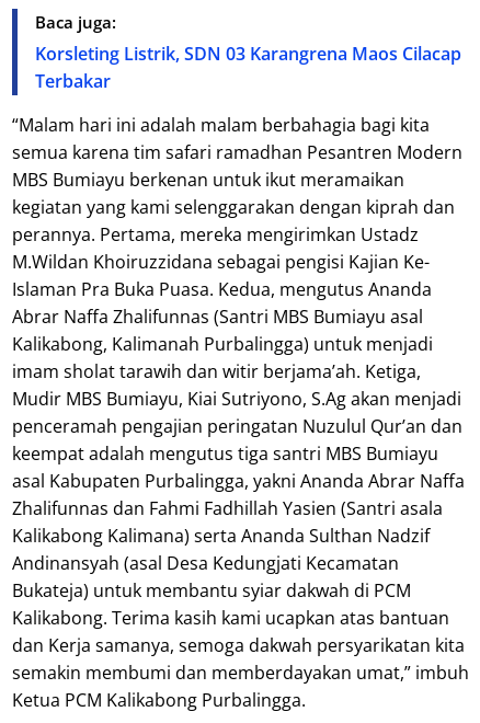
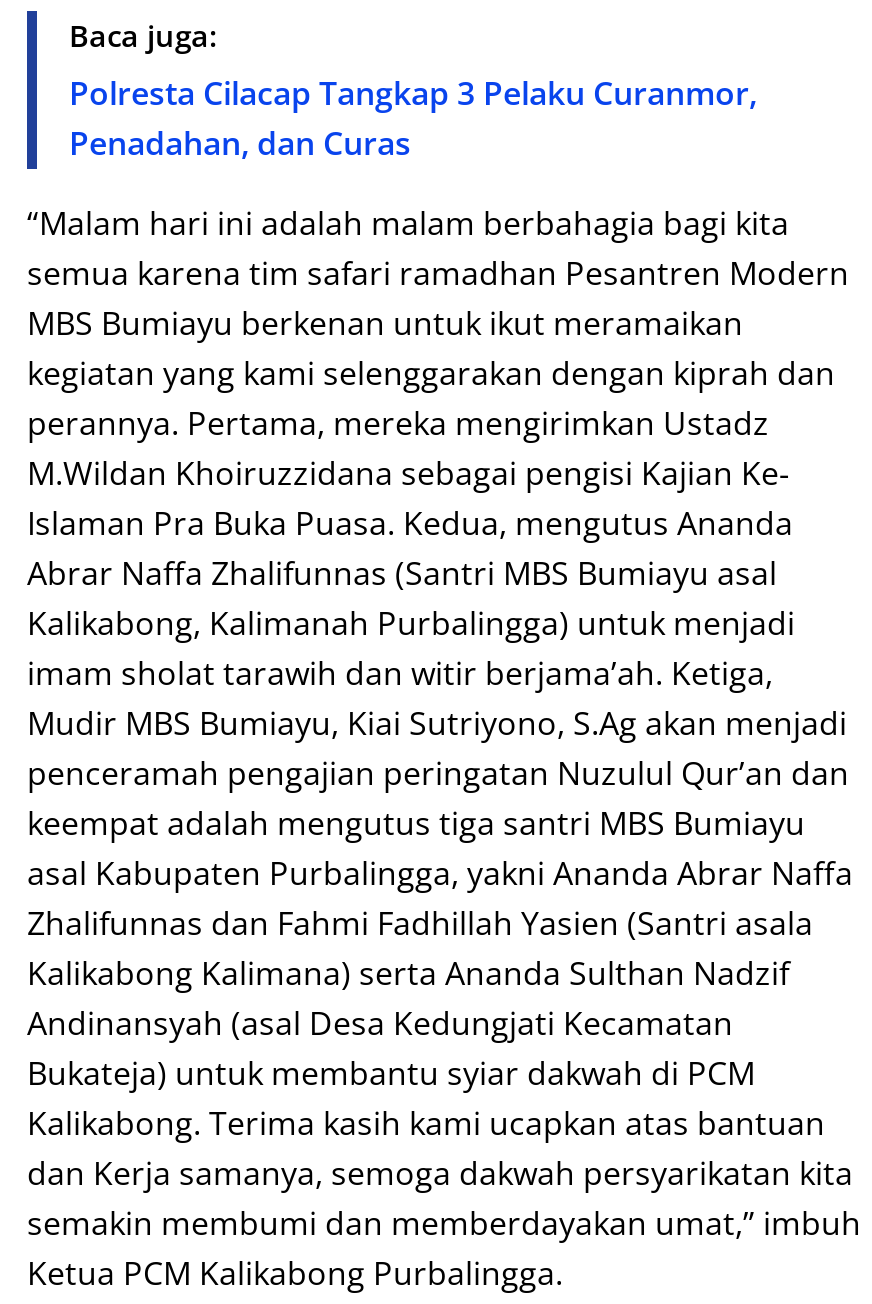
- Korsleting Listrik, SDN 03 Karangrena Maos Cilacap
- Terbakar
+ Polresta Cilacap Tangkap 3 Pelaku Curanmor,
+ Penadahan, dan Curas
